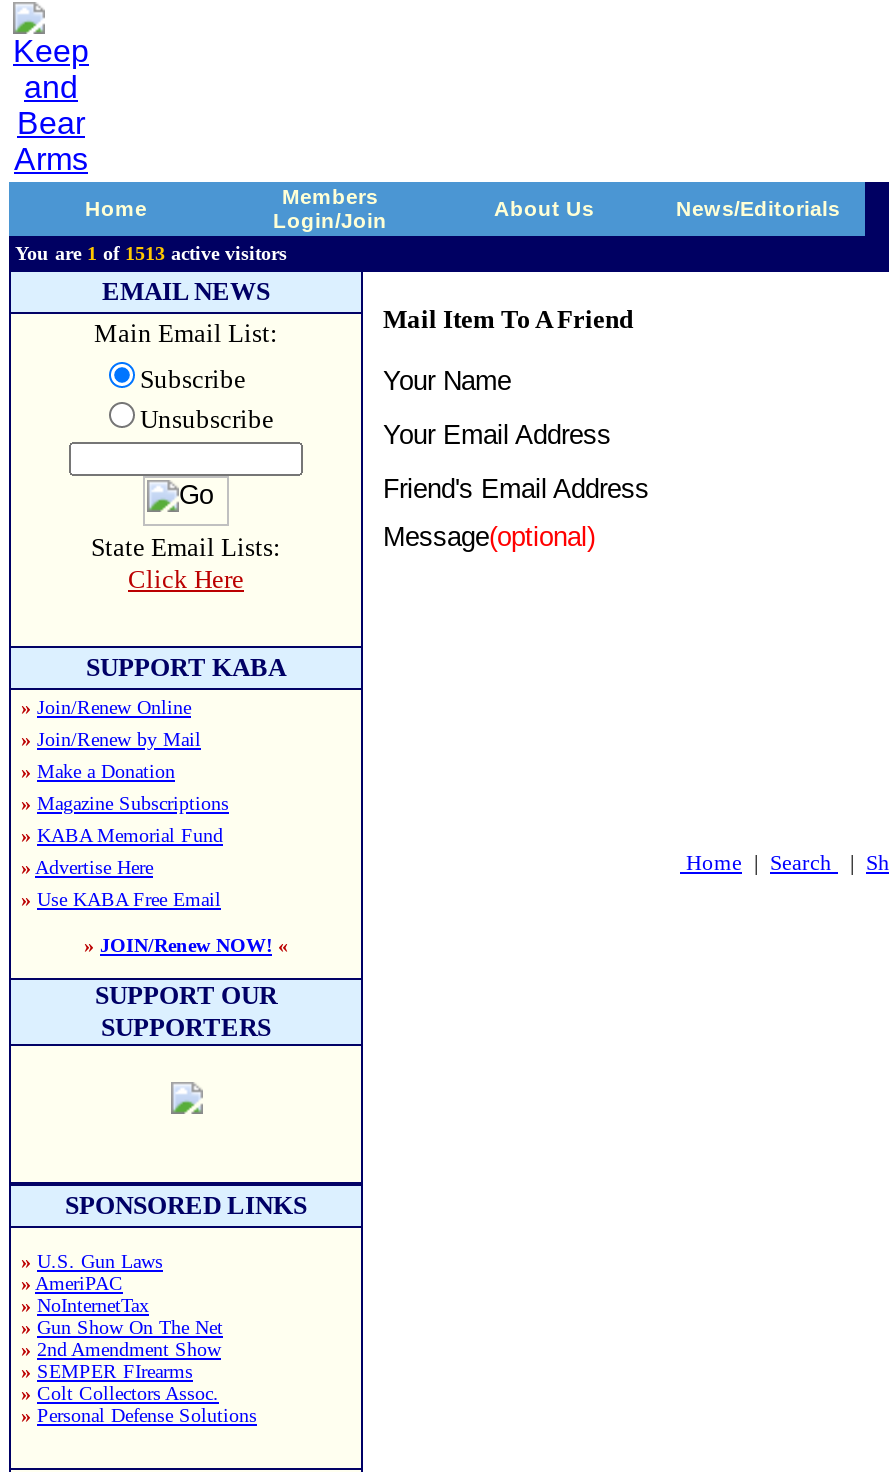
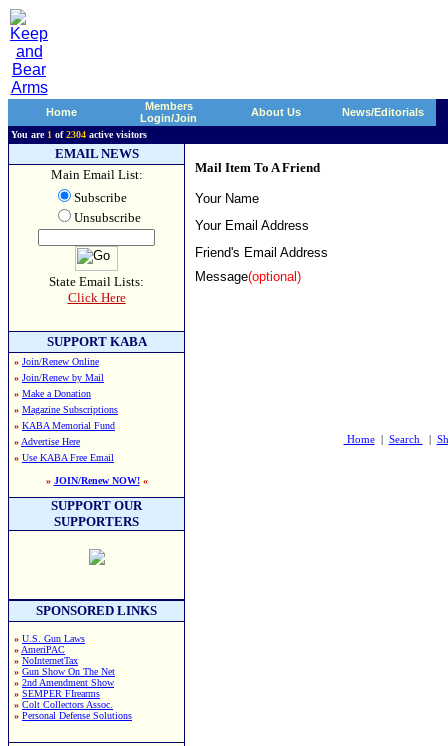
- You are 1 of 1513 active visitors
+ You are 1 of 2304 active visitors
